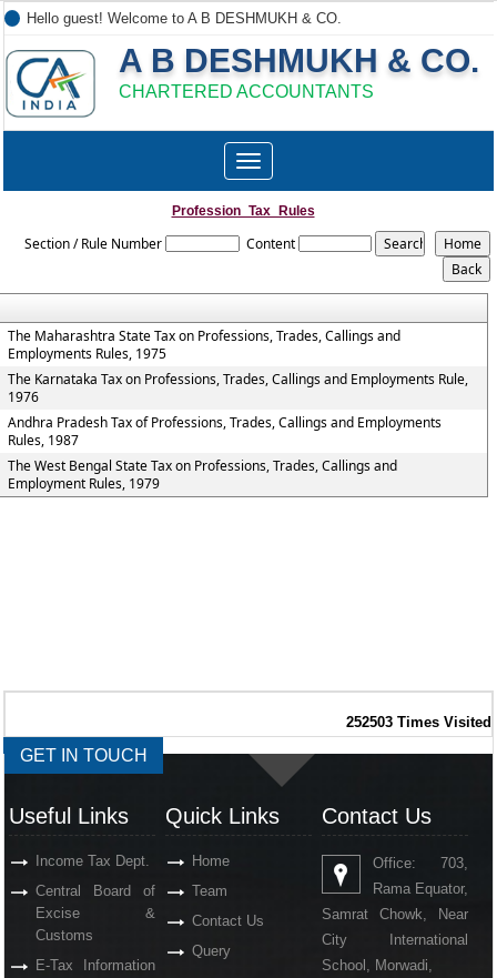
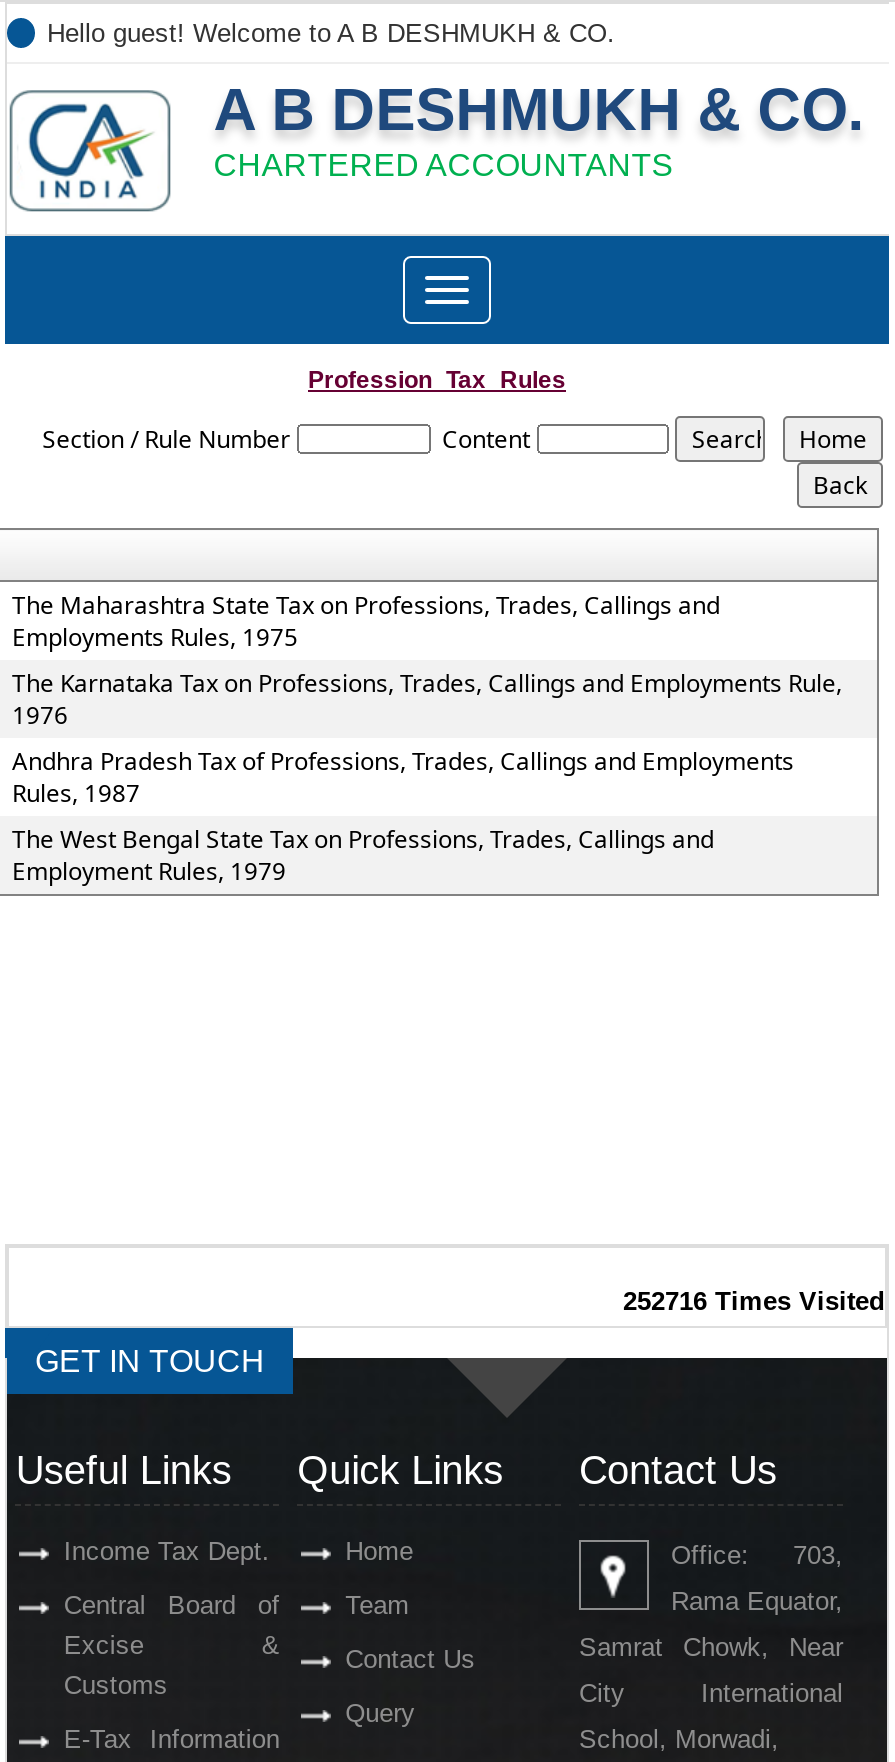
- 252503 Times Visited
+ 252716 Times Visited
